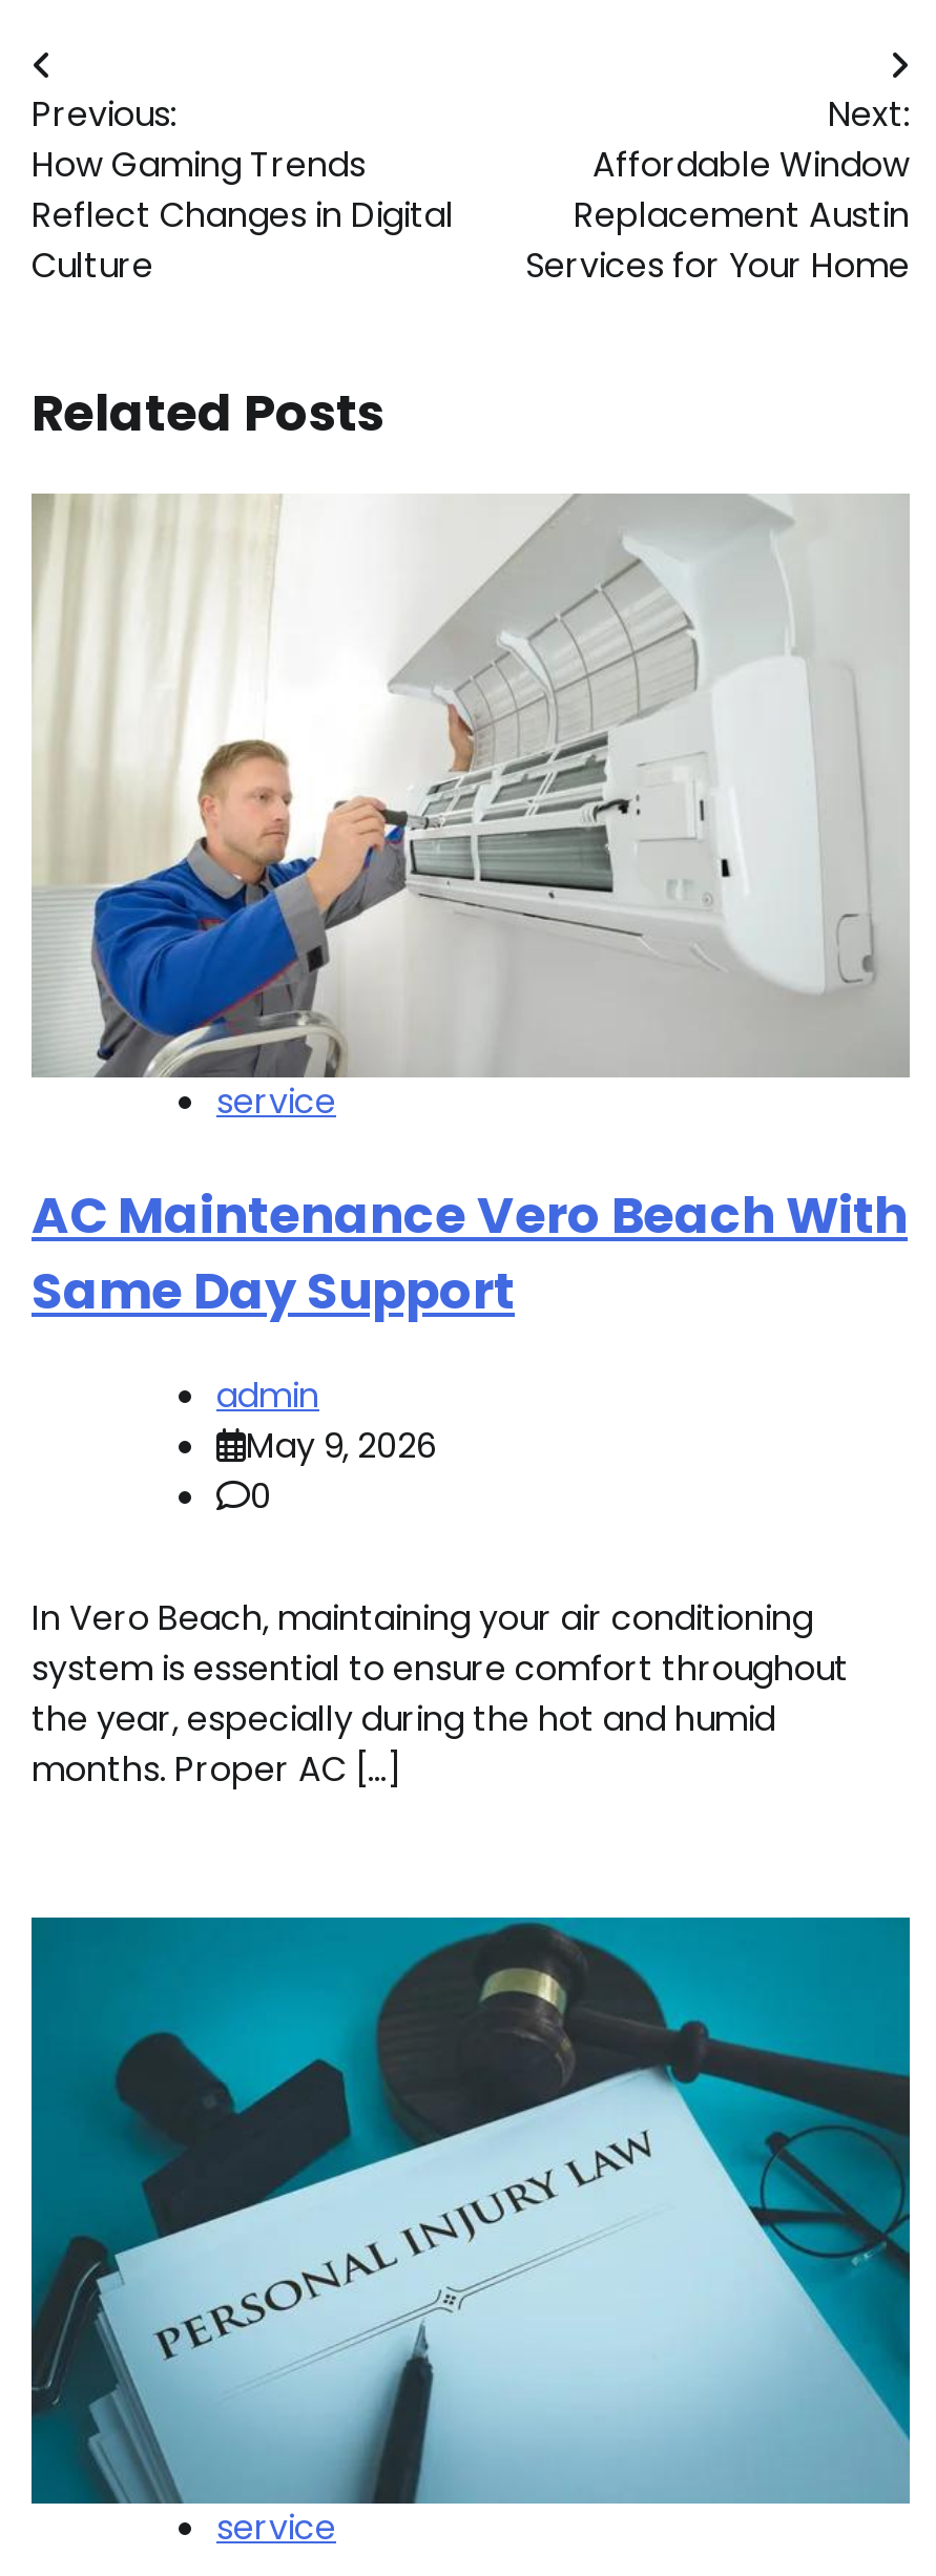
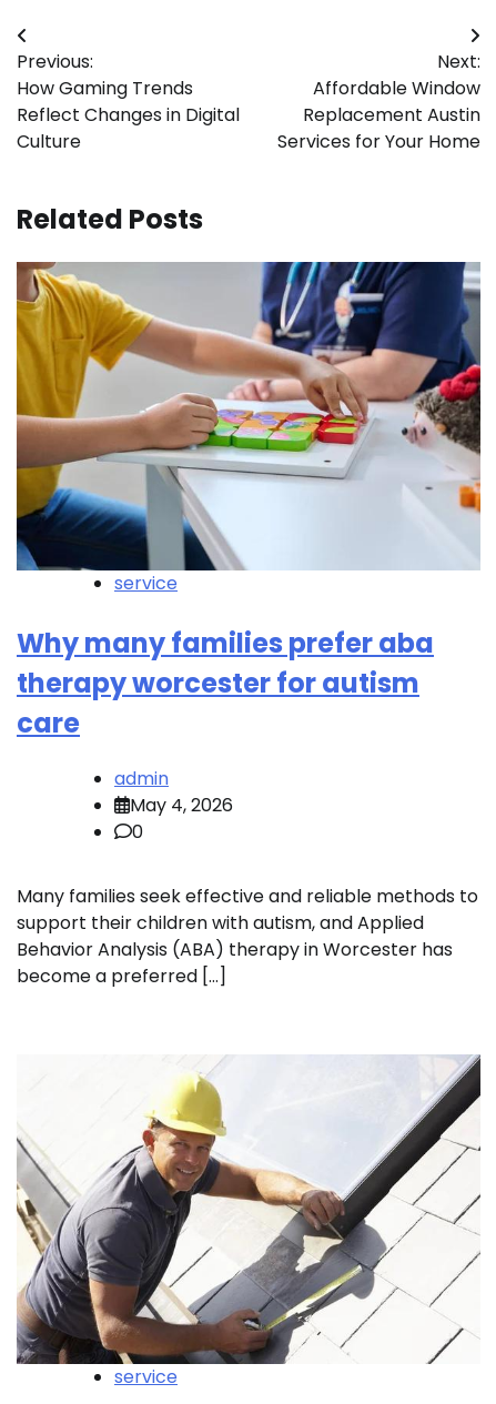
- [image]
+ [image]

- AC Maintenance Vero Beach With
- Same Day Support
+ Why many families prefer aba
+ therapy worcester for autism
+ care

- May 9, 2026
+ May 4, 2026

- In Vero Beach, maintaining your air conditioning
- system is essential to ensure comfort throughout
- the year, especially during the hot and humid
- months. Proper AC […]
+ Many families seek effective and reliable methods to
+ support their children with autism, and Applied
+ Behavior Analysis (ABA) therapy in Worcester has
+ become a preferred […]

- [image]
+ [image]
